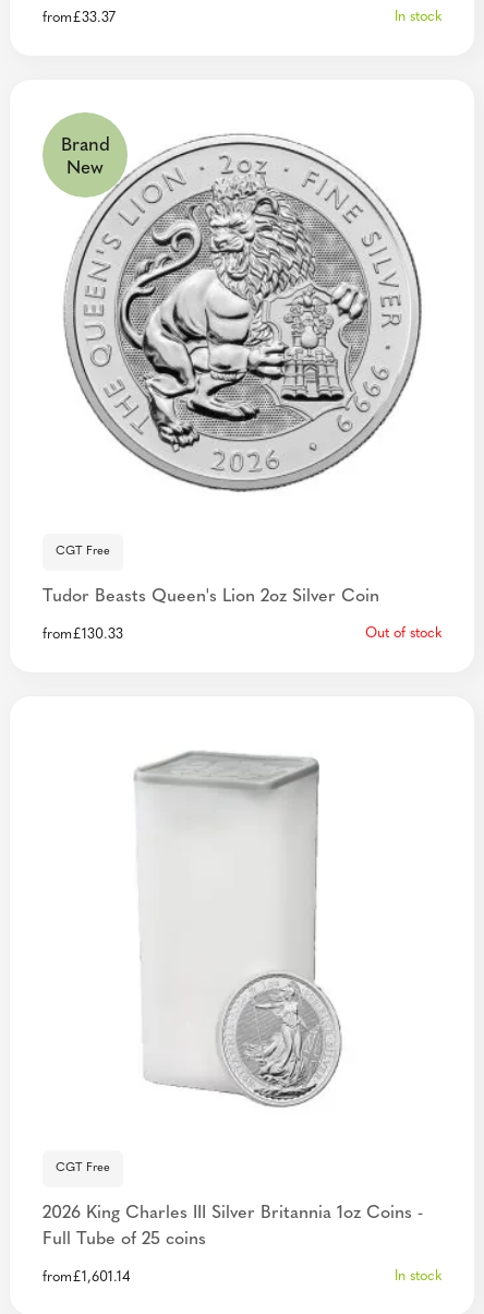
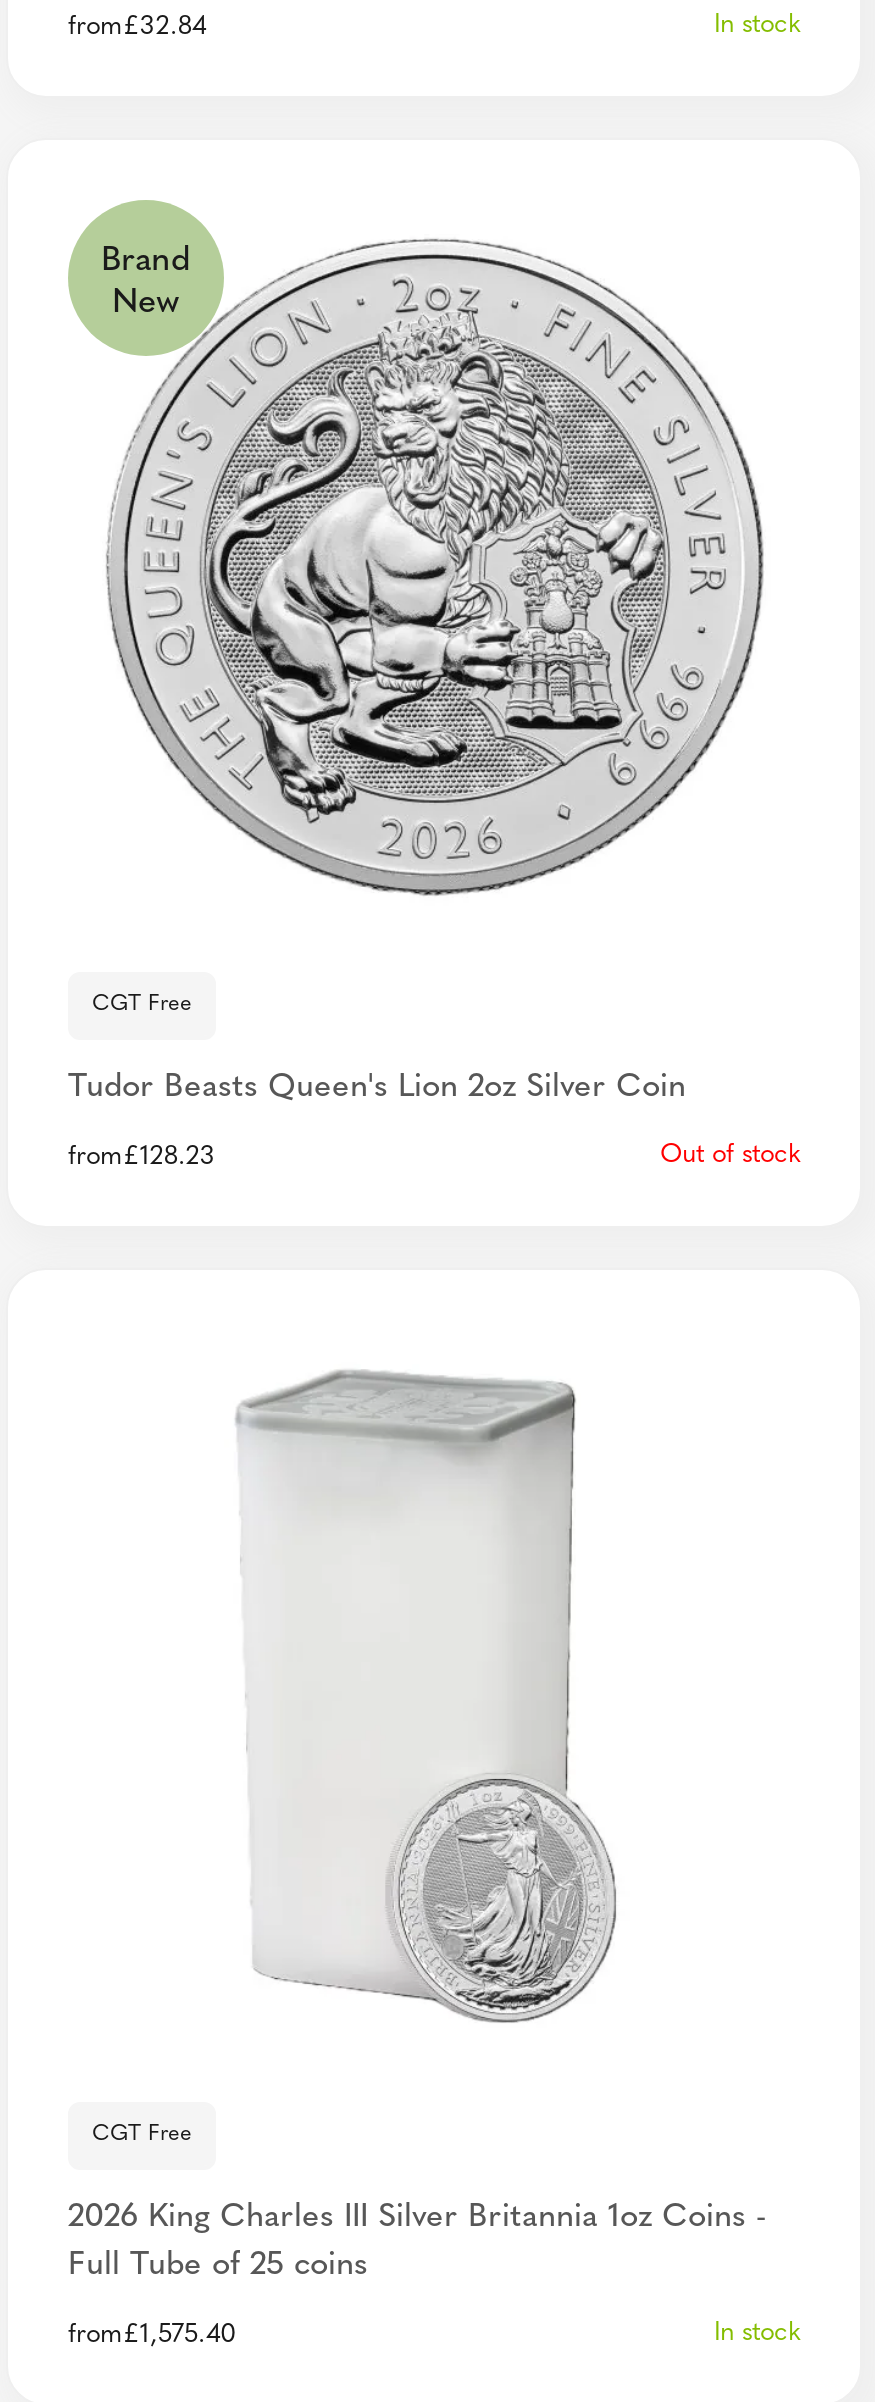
- from £33.37
+ from £32.84

- from £130.33
+ from £128.23

- from £1,601.14
+ from £1,575.40
